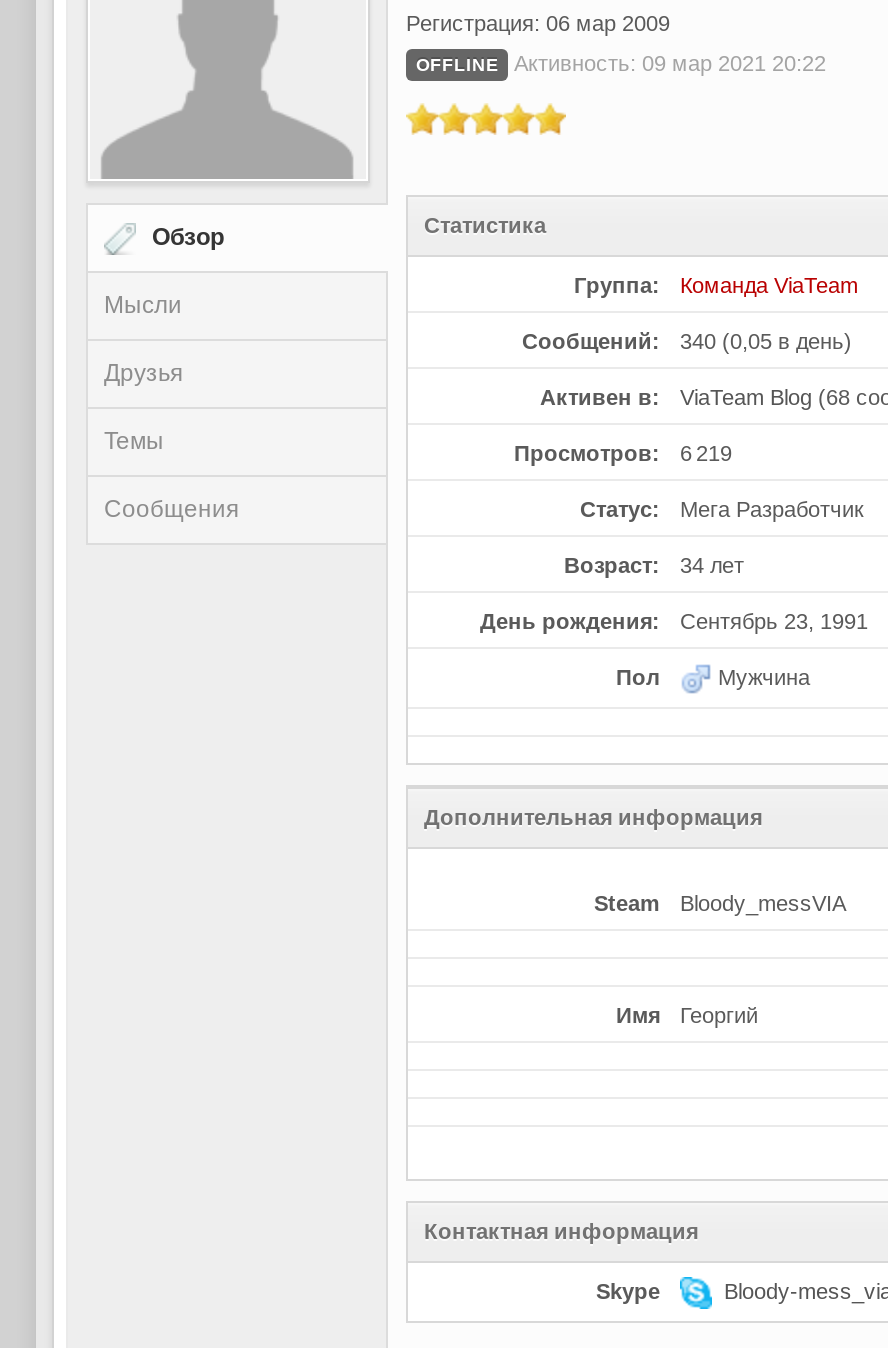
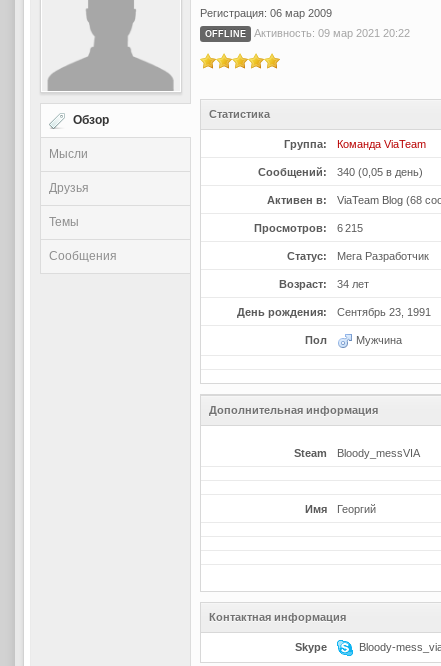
- Просмотров: 6 219
+ Просмотров: 6 215
